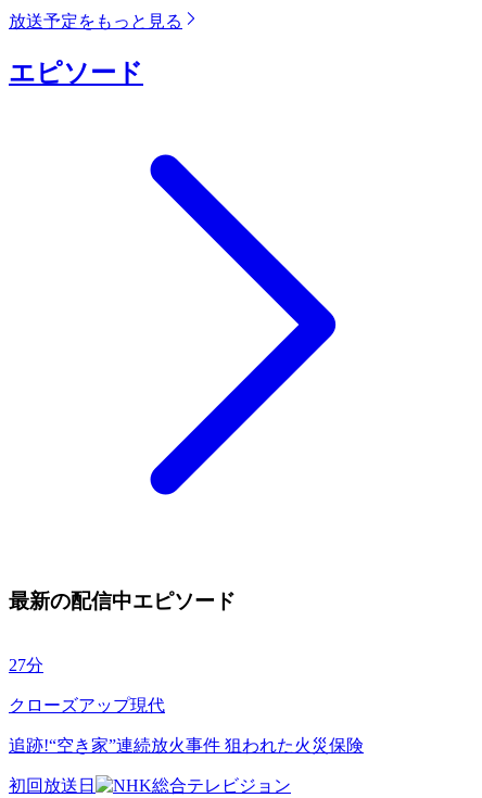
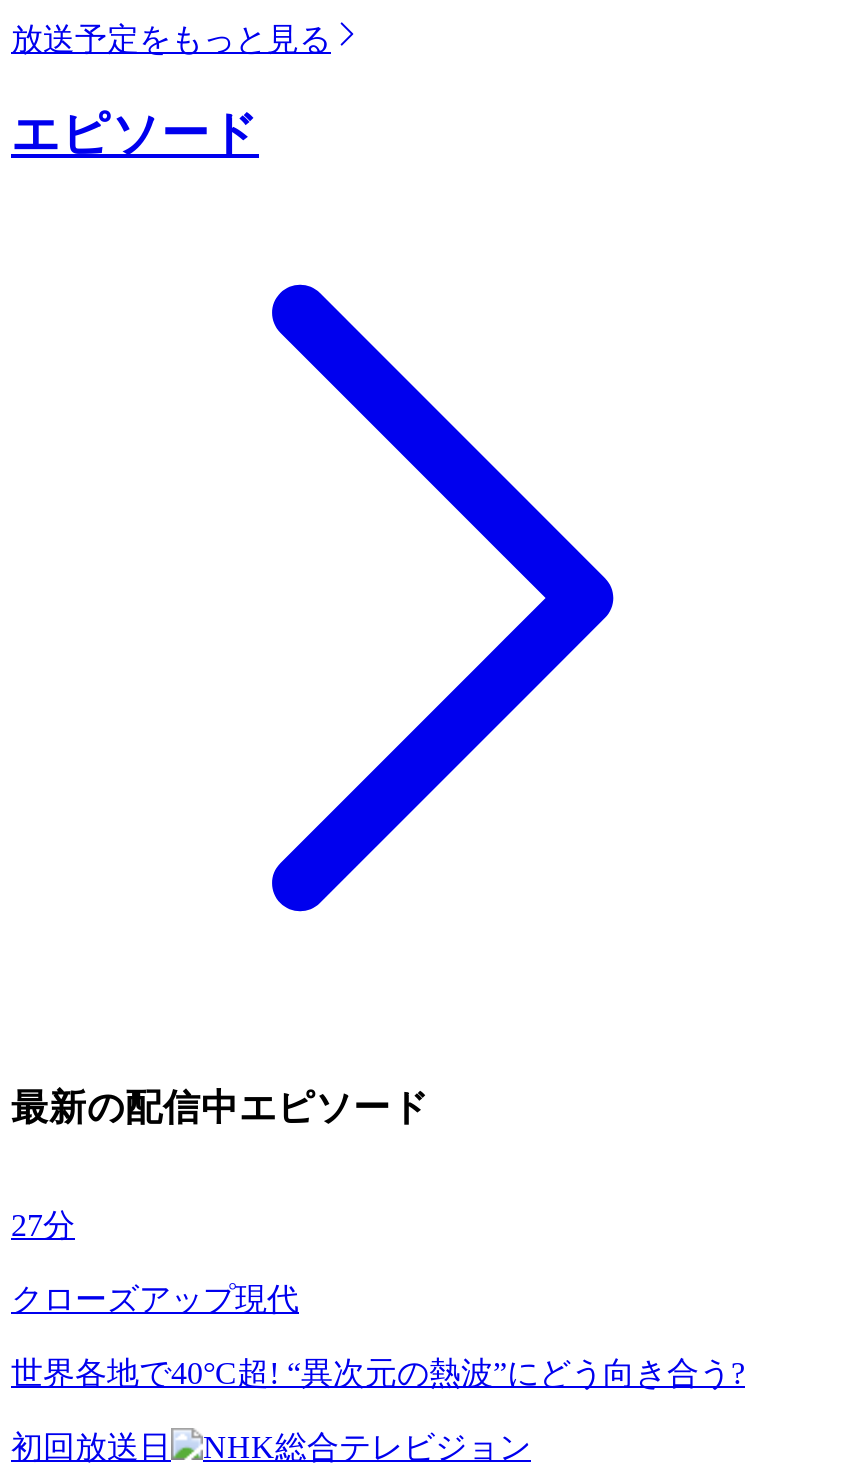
- 追跡!“空き家”連続放火事件 狙われた火災保険
+ 世界各地で40°C超! “異次元の熱波”にどう向き合う?
